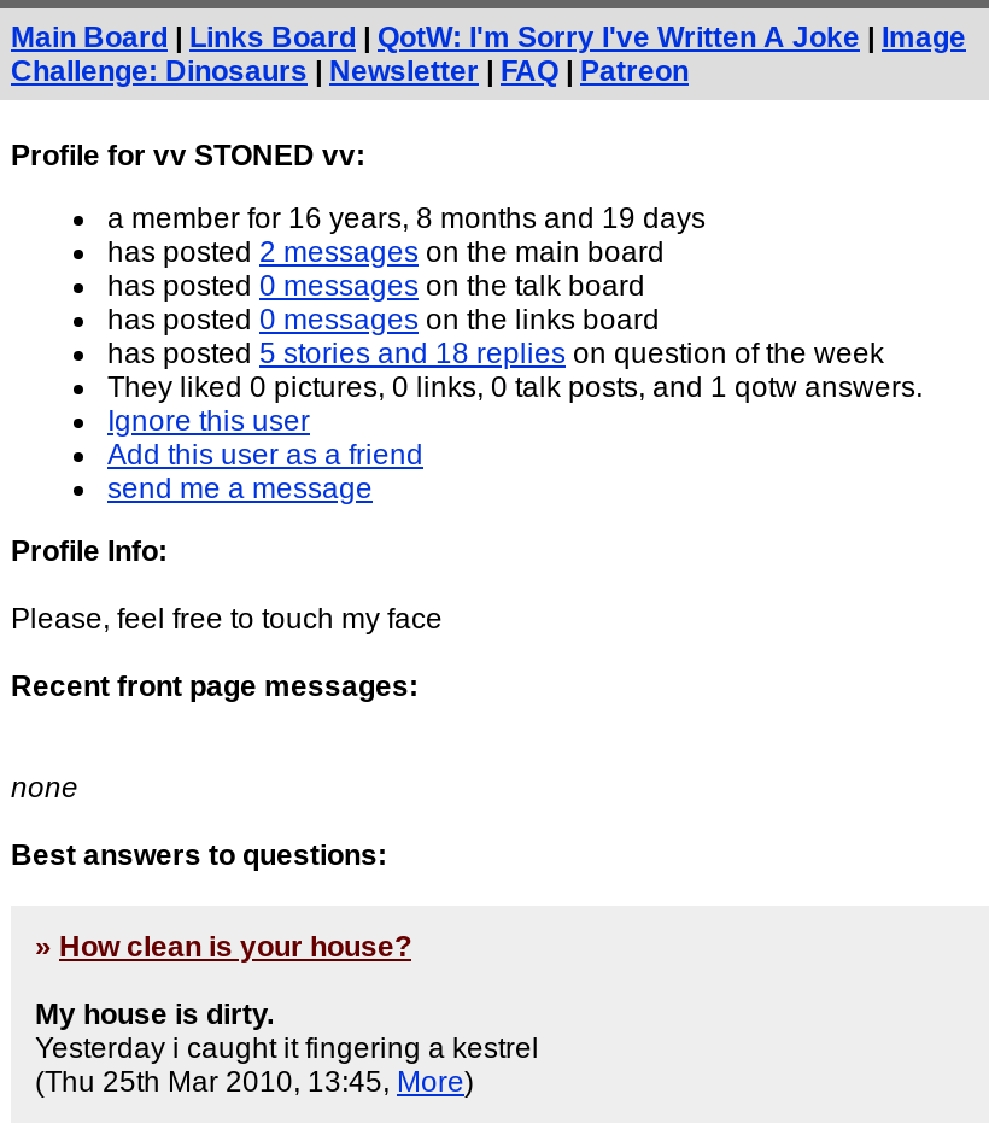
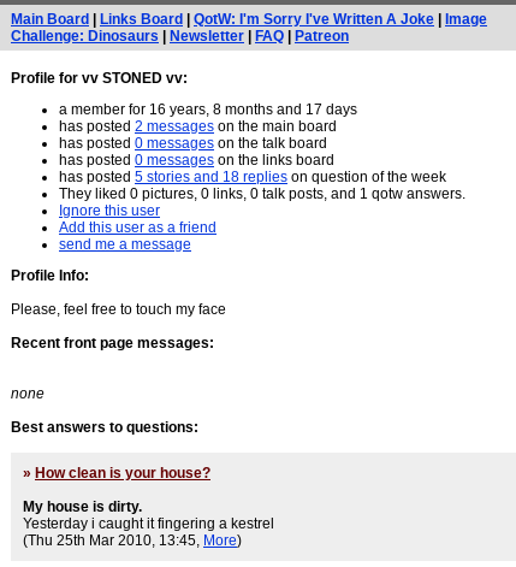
- a member for 16 years, 8 months and 19 days
+ a member for 16 years, 8 months and 17 days
